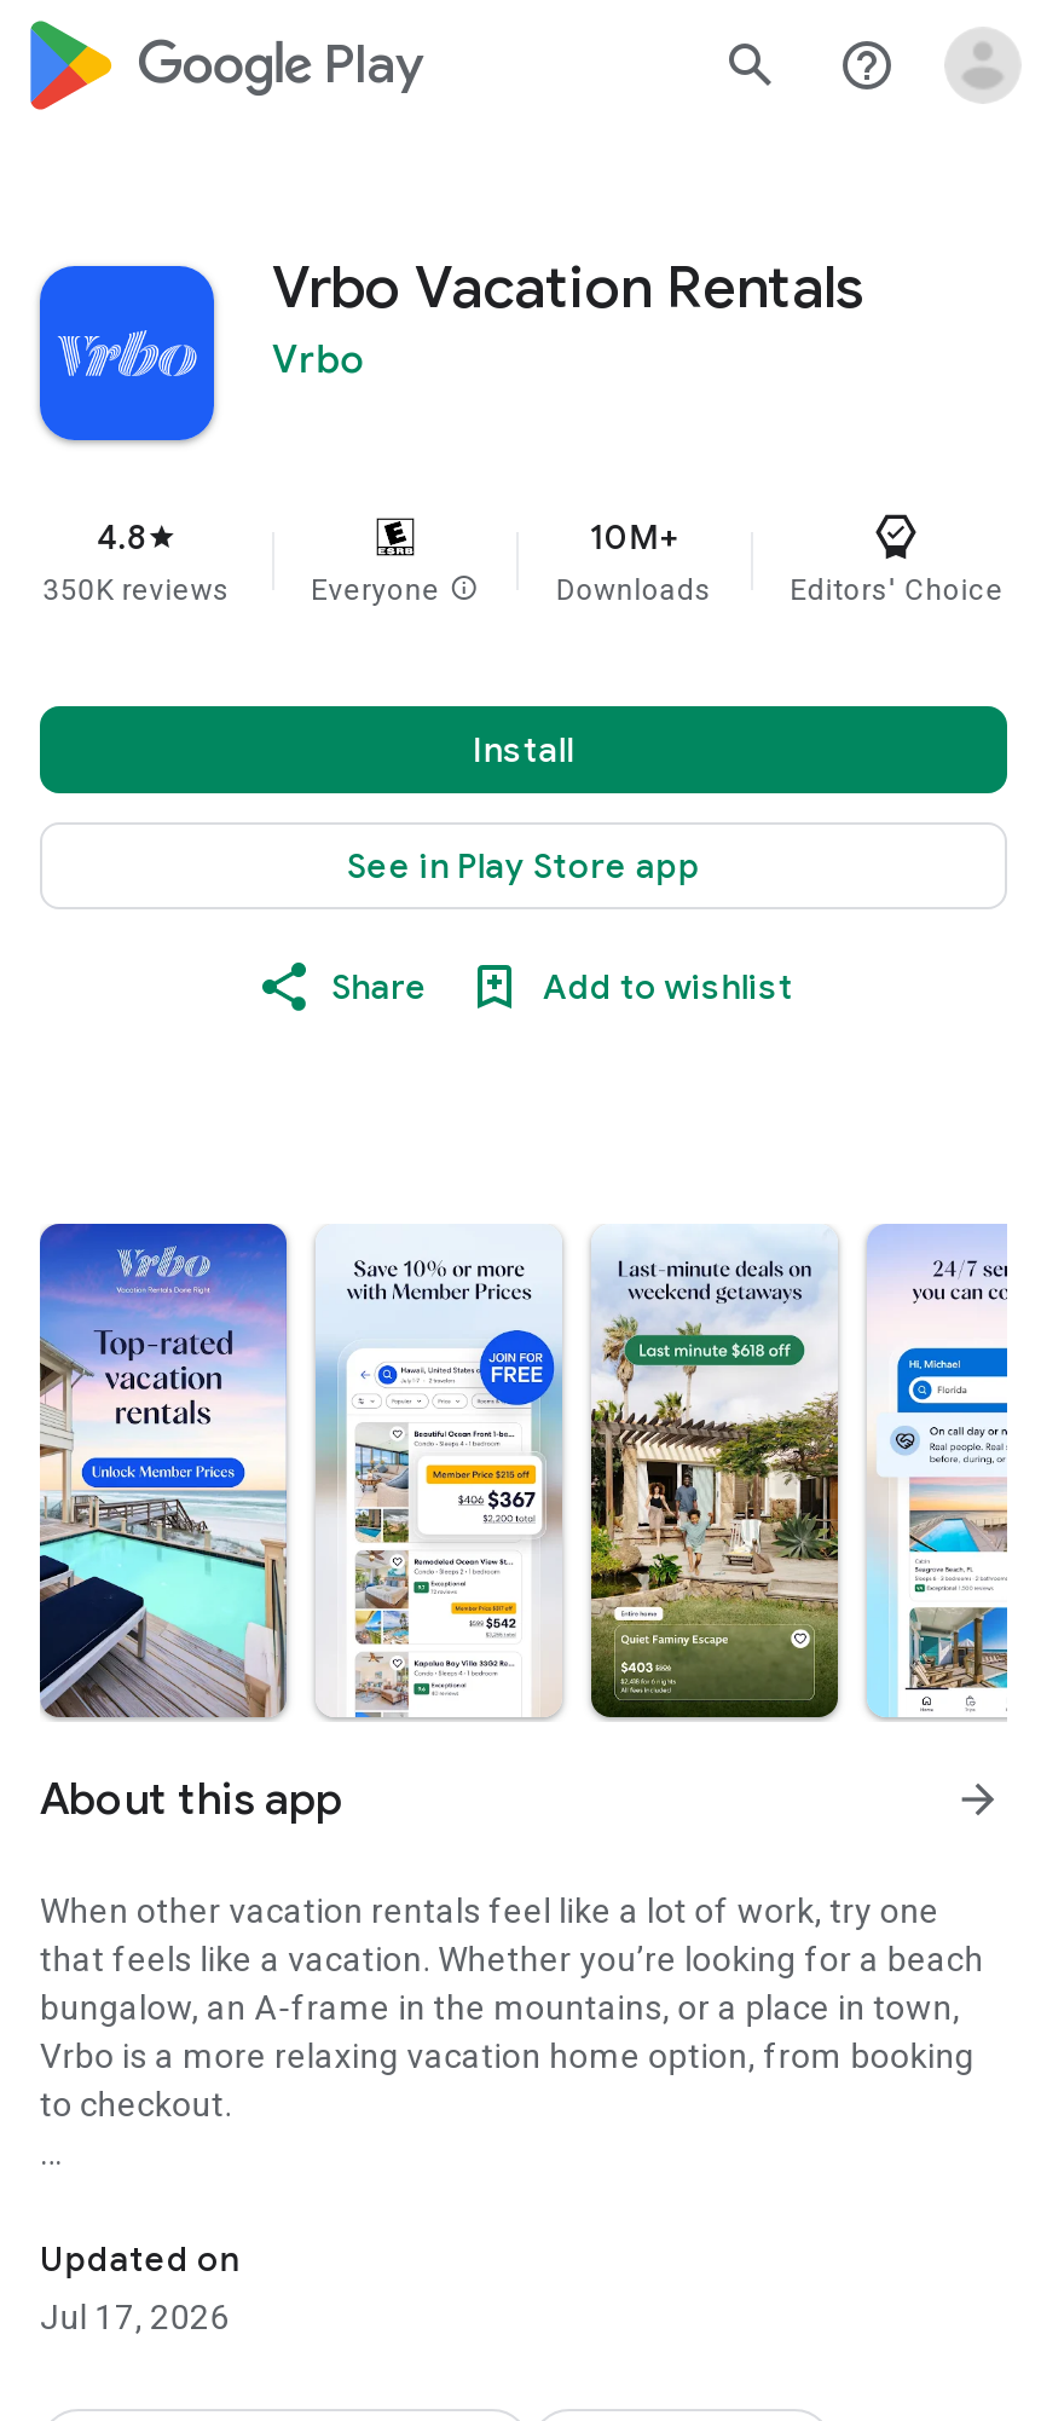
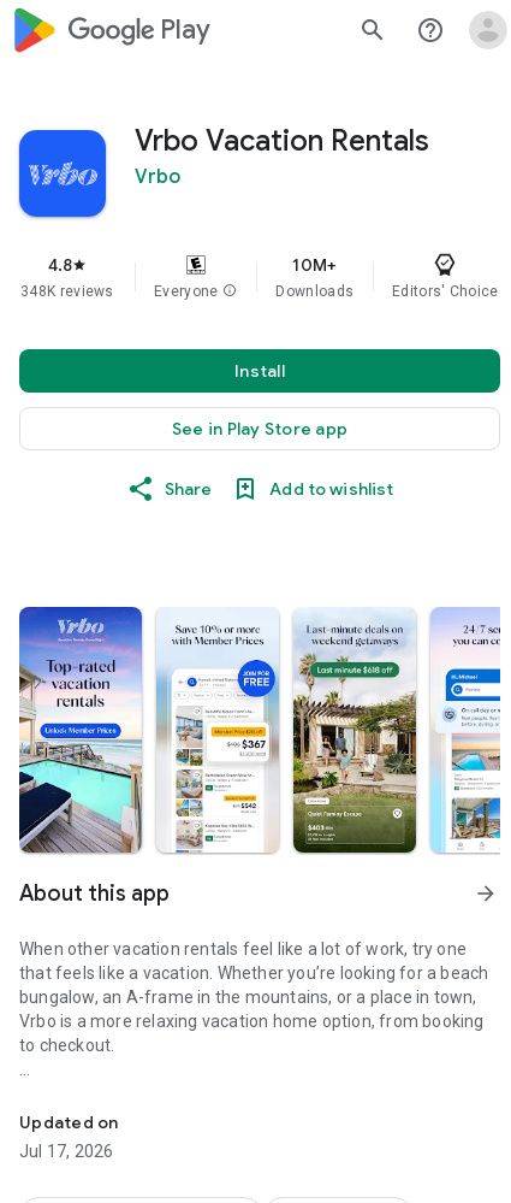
- 350K reviews
+ 348K reviews
